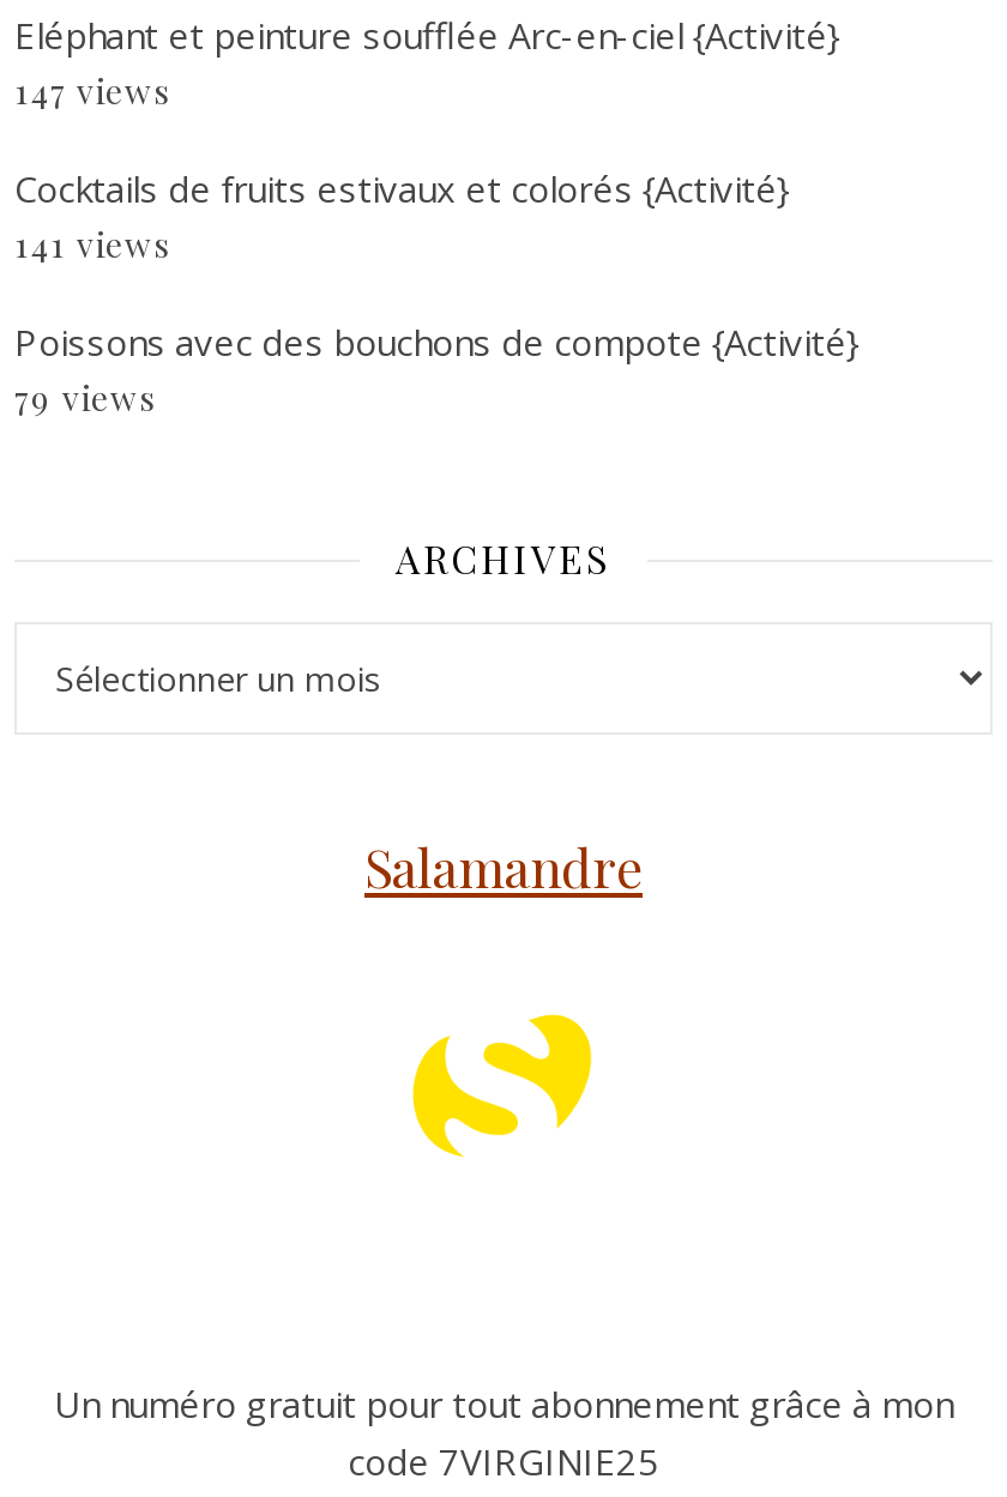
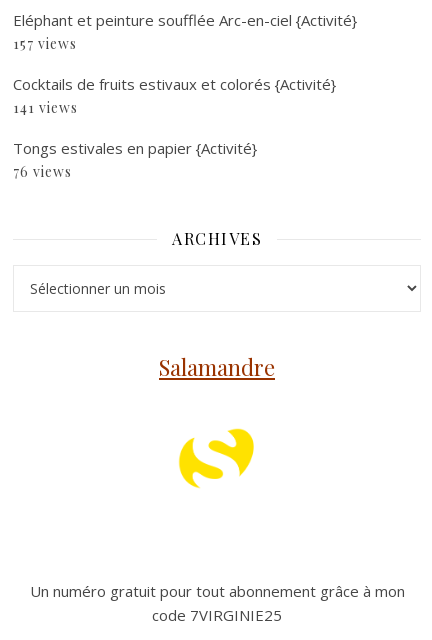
- 147 views
+ 157 views

- Poissons avec des bouchons de compote {Activité}
- 79 views
+ Tongs estivales en papier {Activité}
+ 76 views
